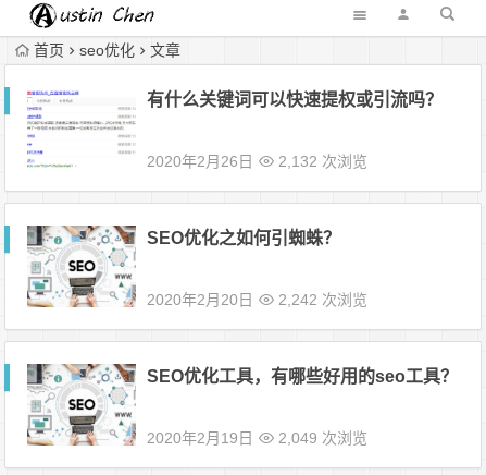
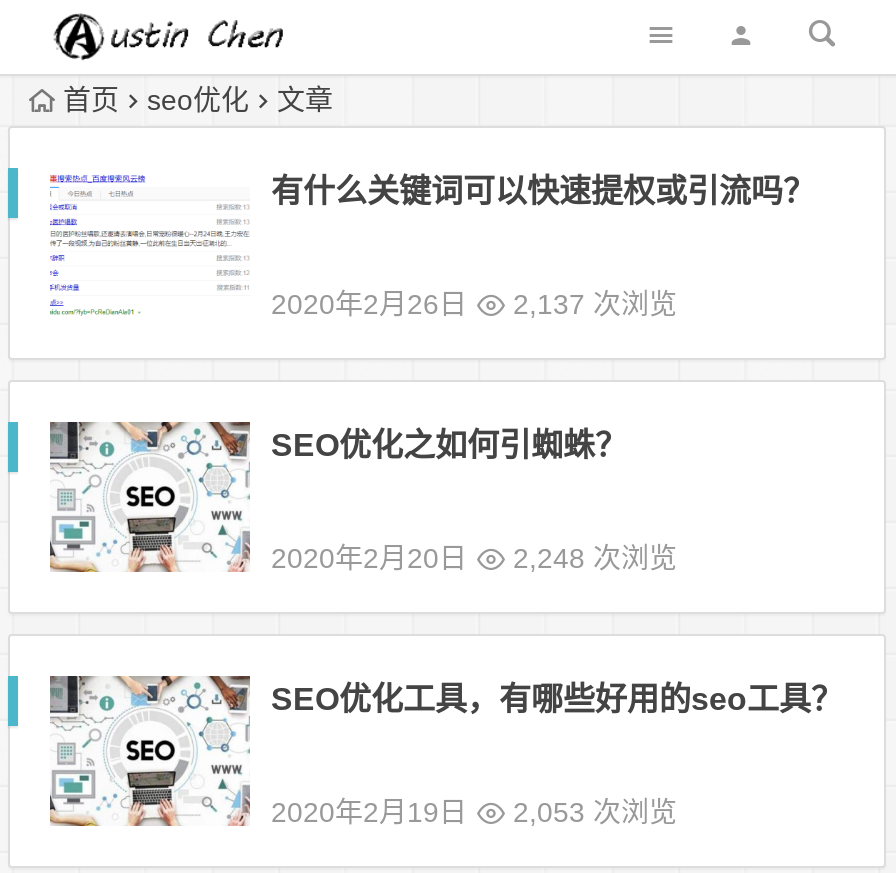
- 2020年2月26日 2,132 次浏览
+ 2020年2月26日 2,137 次浏览

- 2020年2月20日 2,242 次浏览
+ 2020年2月20日 2,248 次浏览

- 2020年2月19日 2,049 次浏览
+ 2020年2月19日 2,053 次浏览
